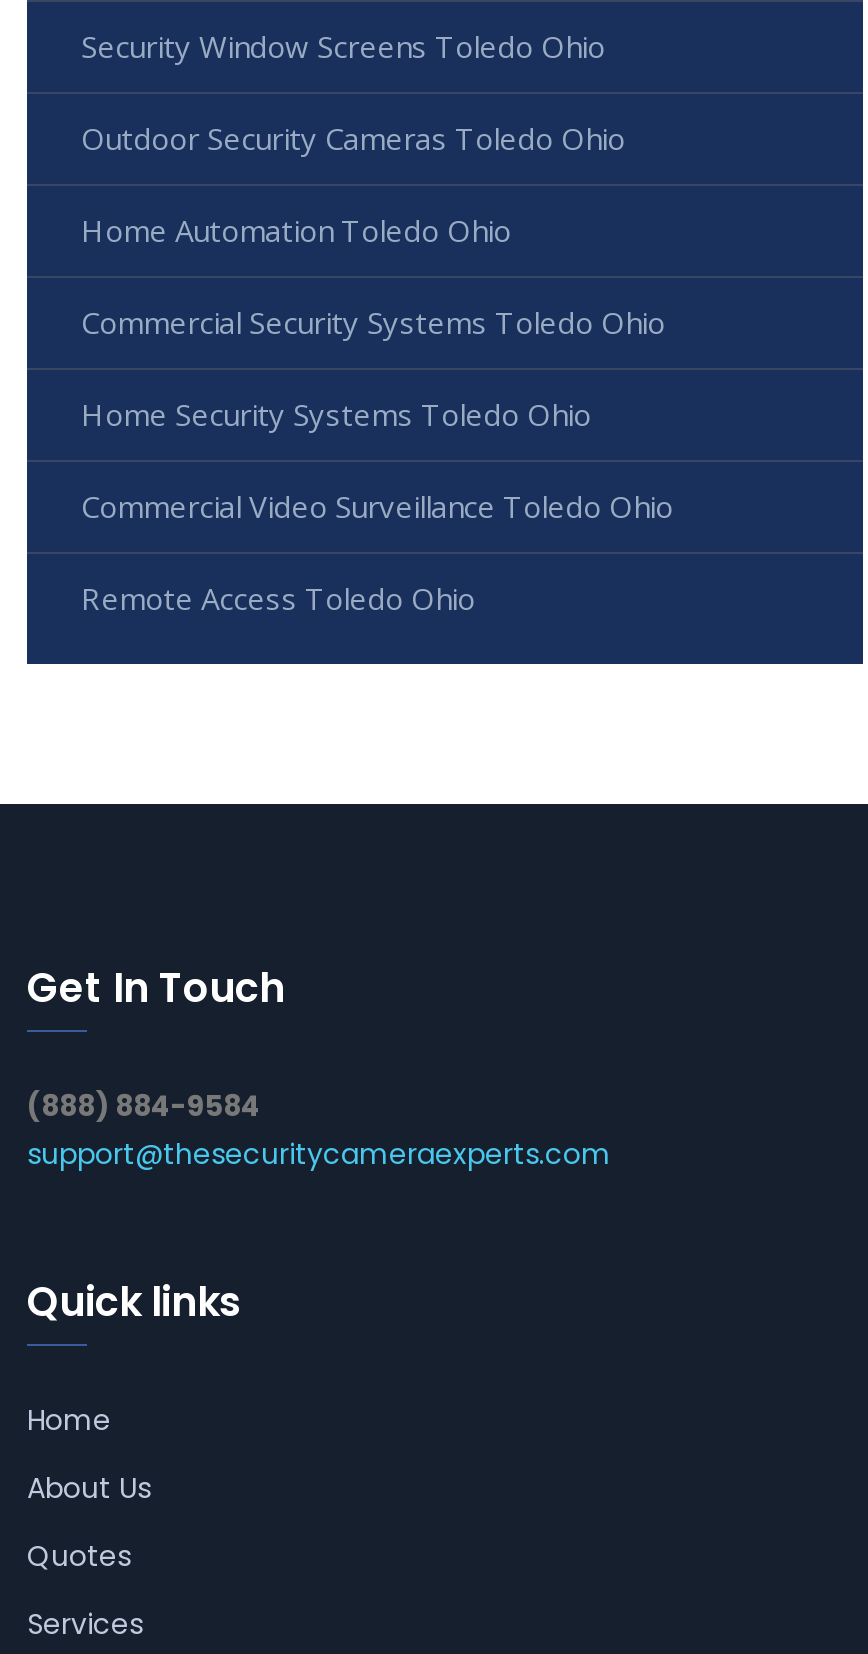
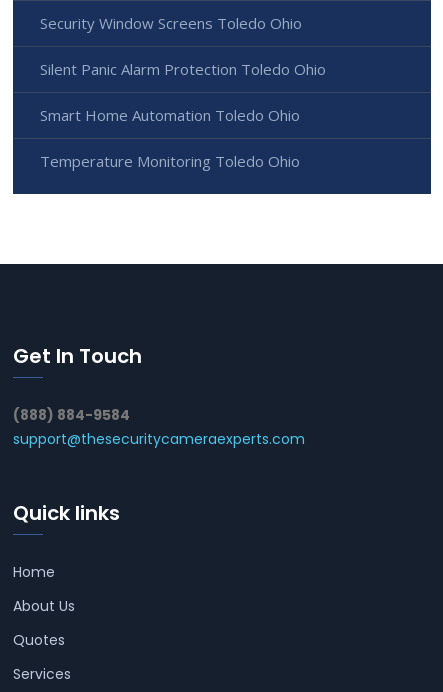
- Outdoor Security Cameras Toledo Ohio
- Home Automation Toledo Ohio
- Commercial Security Systems Toledo Ohio
- Home Security Systems Toledo Ohio
- Commercial Video Surveillance Toledo Ohio
- Remote Access Toledo Ohio
+ Silent Panic Alarm Protection Toledo Ohio
+ Smart Home Automation Toledo Ohio
+ Temperature Monitoring Toledo Ohio
